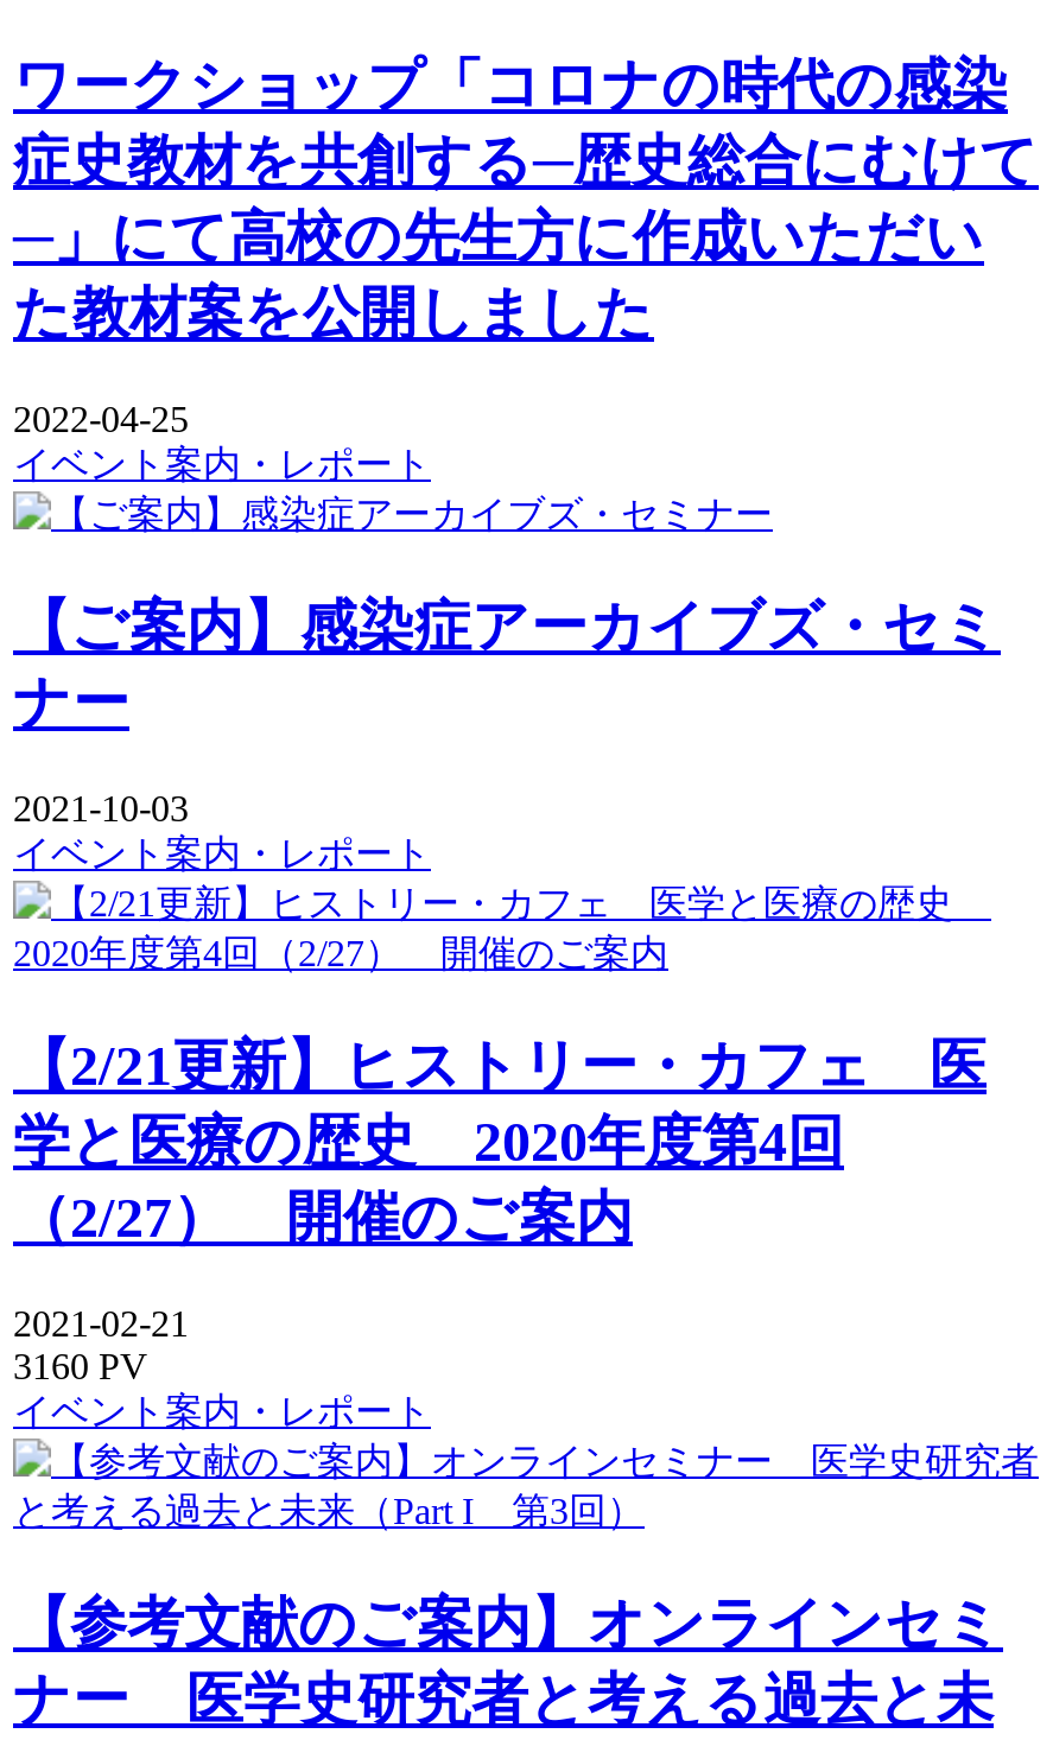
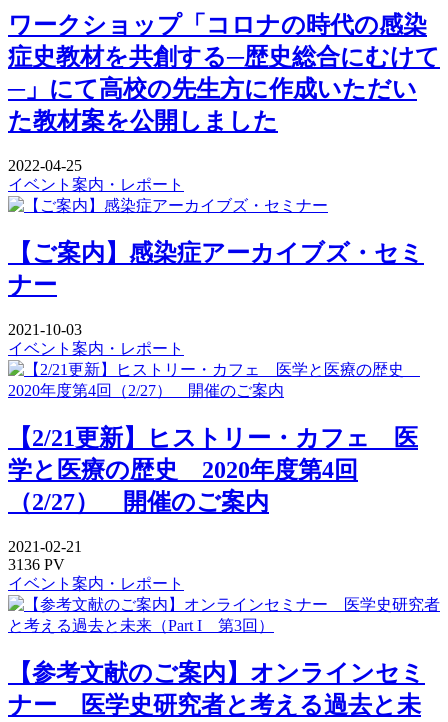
- 3160 PV
+ 3136 PV
